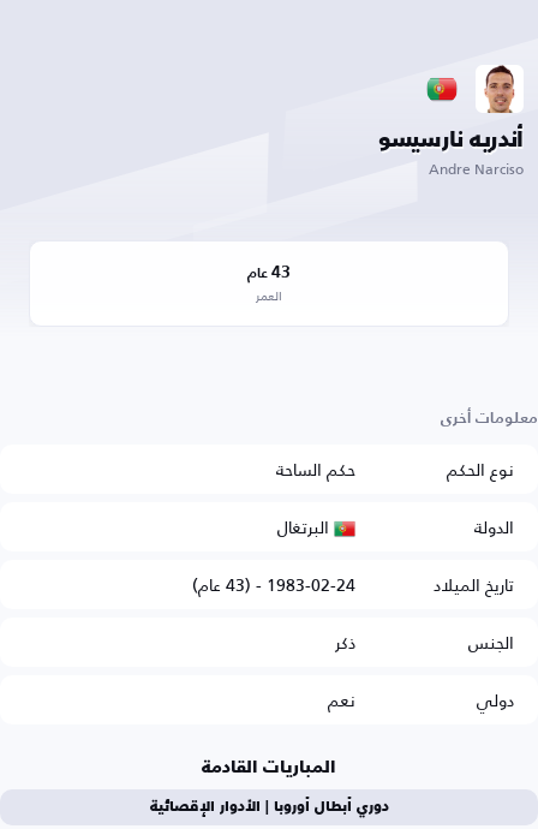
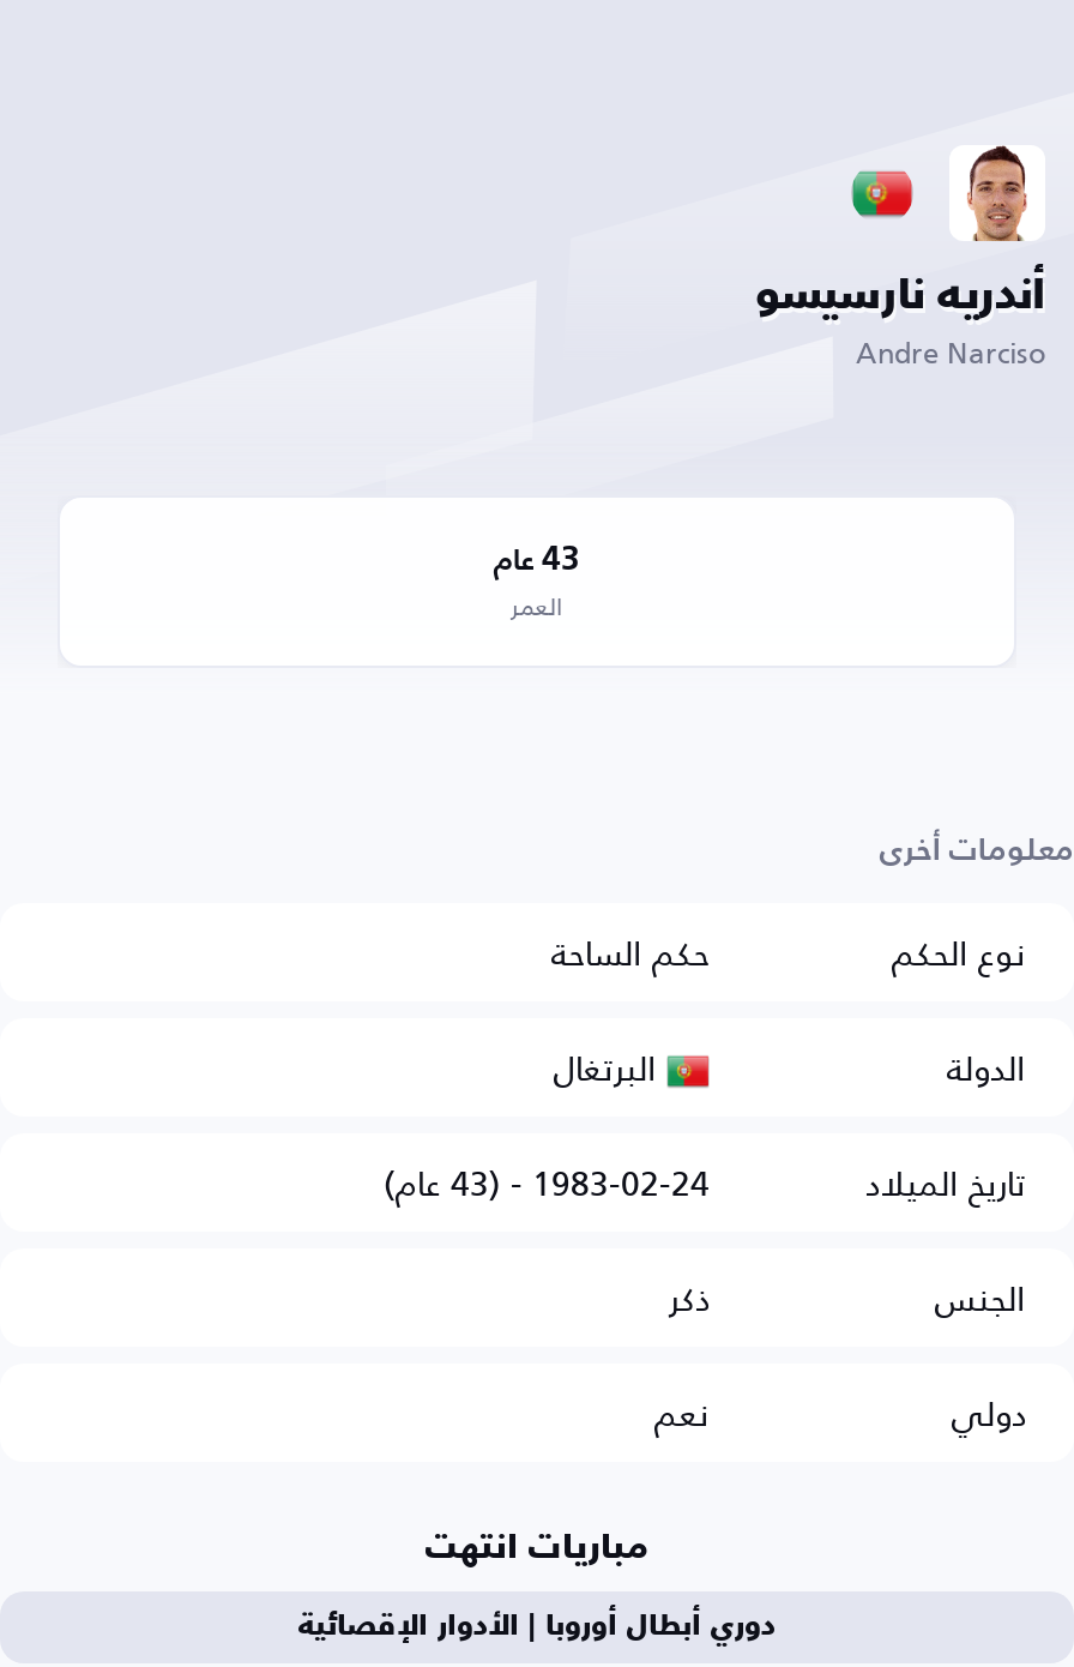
- المباريات القادمة
+ مباريات انتهت
